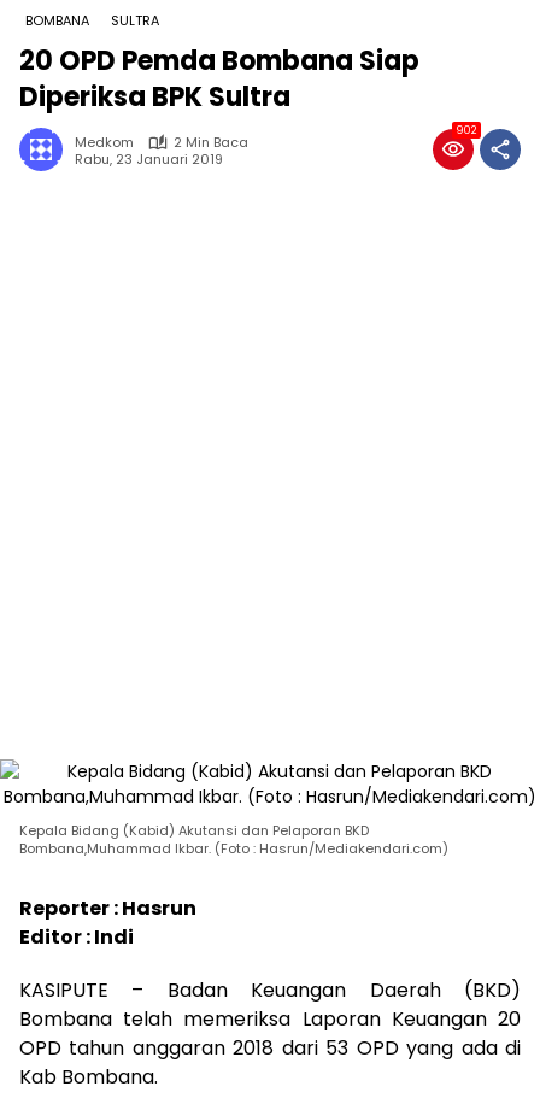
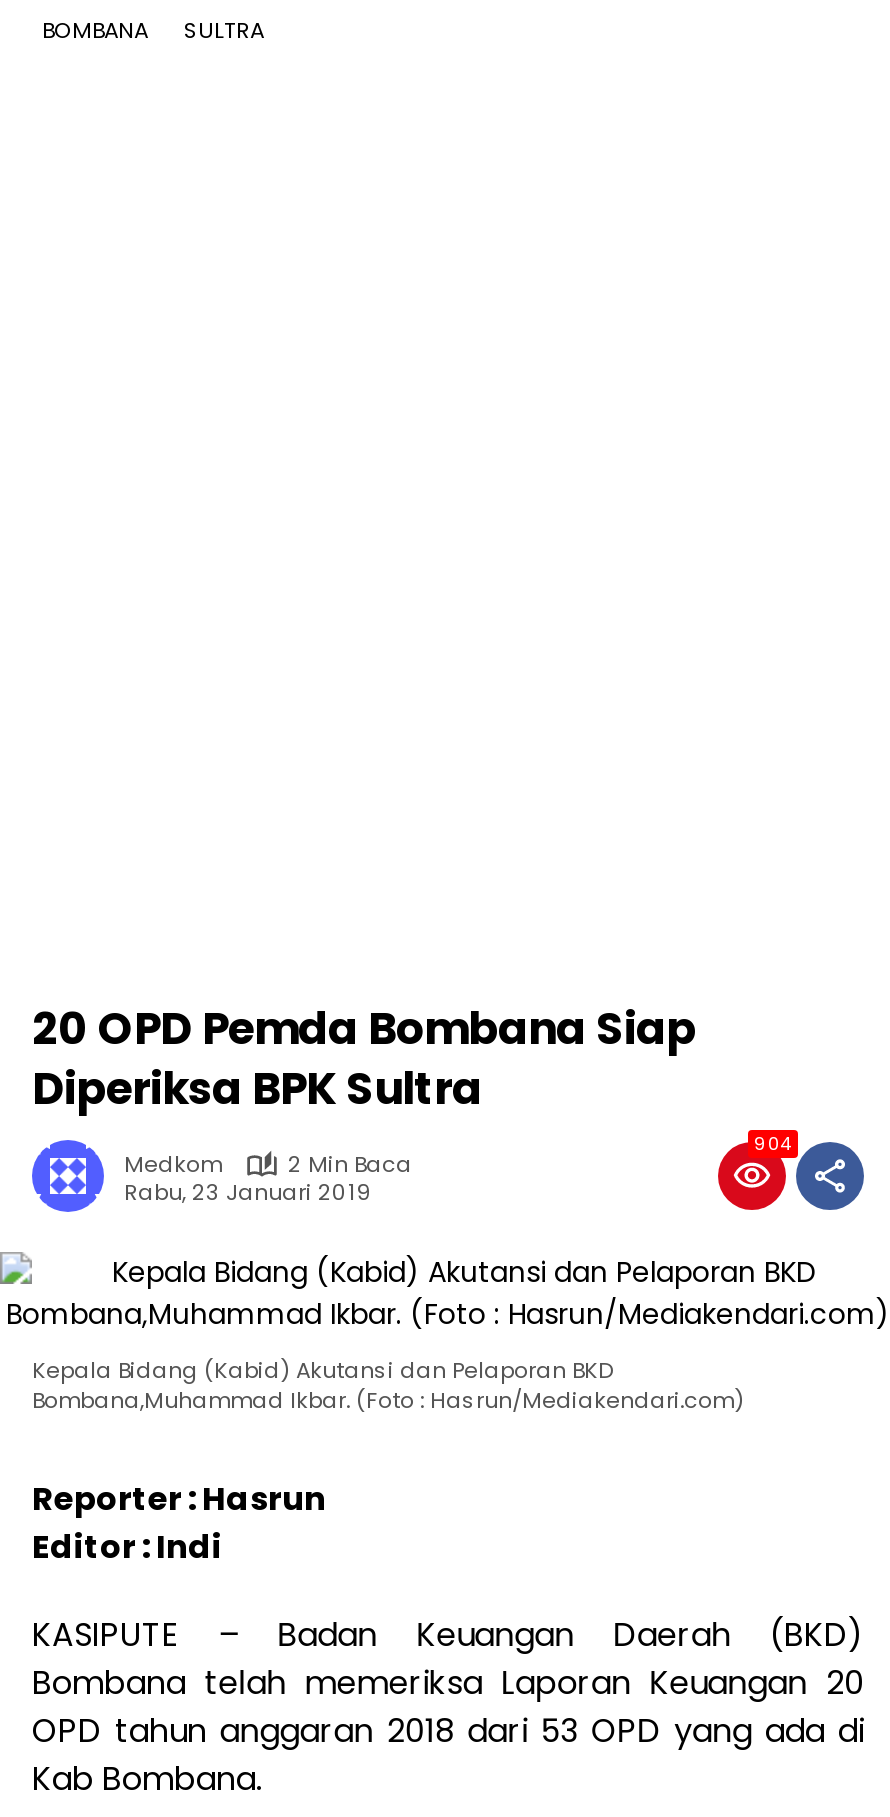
moved down: 20 OPD Pemda Bombana Siap | Diperiksa BPK Sultra

- 902
+ 904

moved down: Medkom | 2 Min Baca | Rabu, 23 Januari 2019
